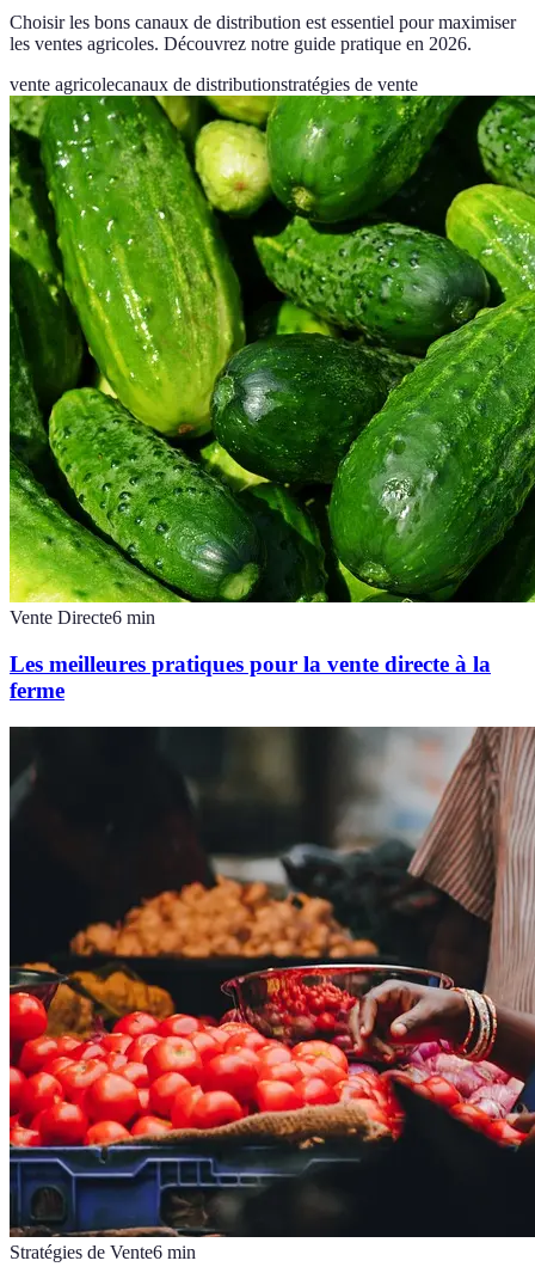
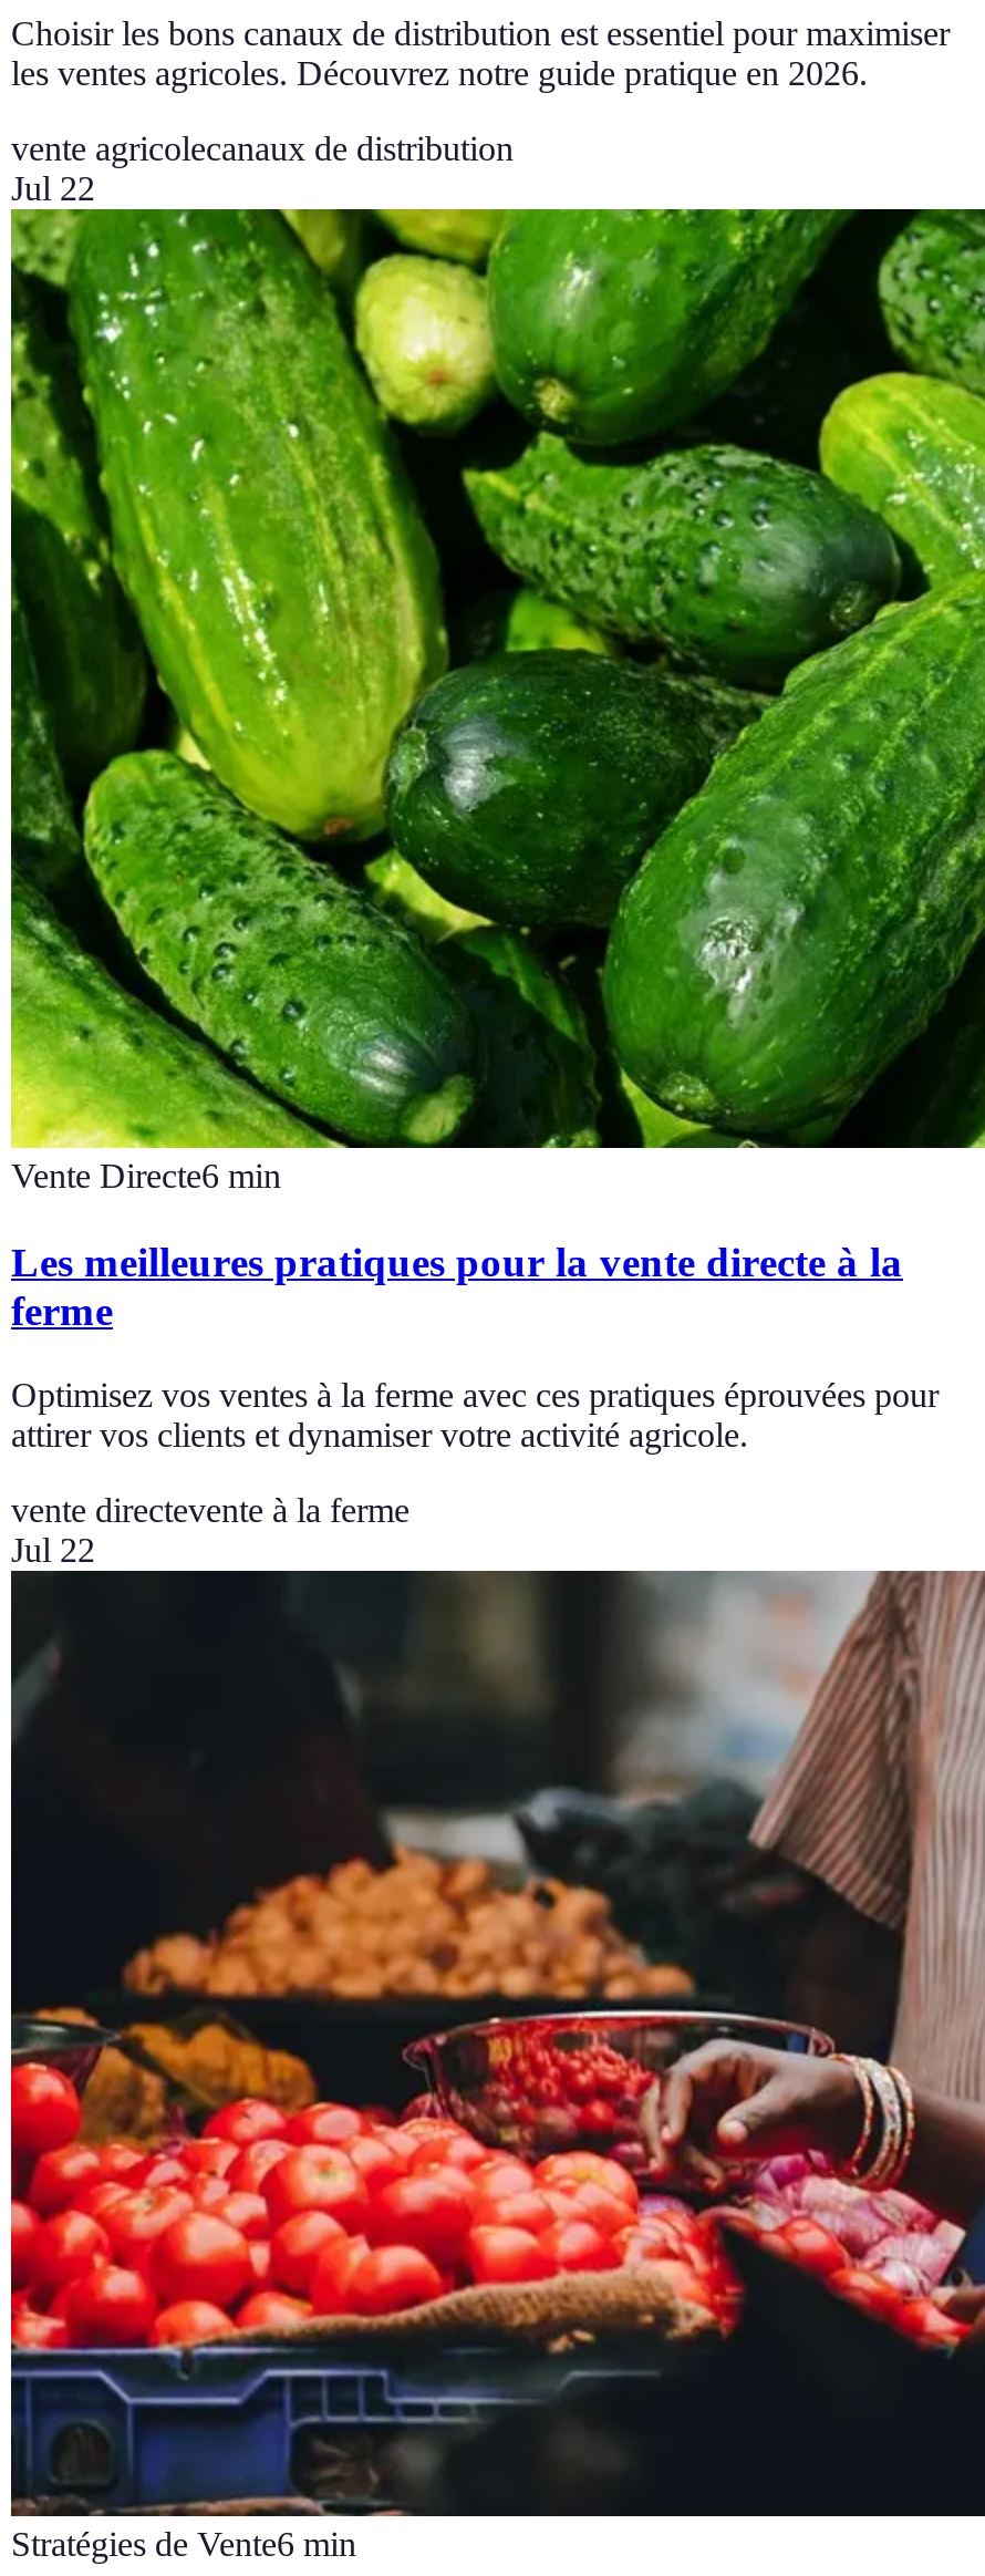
- vente agricolecanaux de distributionstratégies de vente
+ vente agricolecanaux de distribution
+ Jul 22

+ Optimisez vos ventes à la ferme avec ces pratiques éprouvées pour
+ attirer vos clients et dynamiser votre activité agricole.
+ vente directevente à la ferme
+ Jul 22
